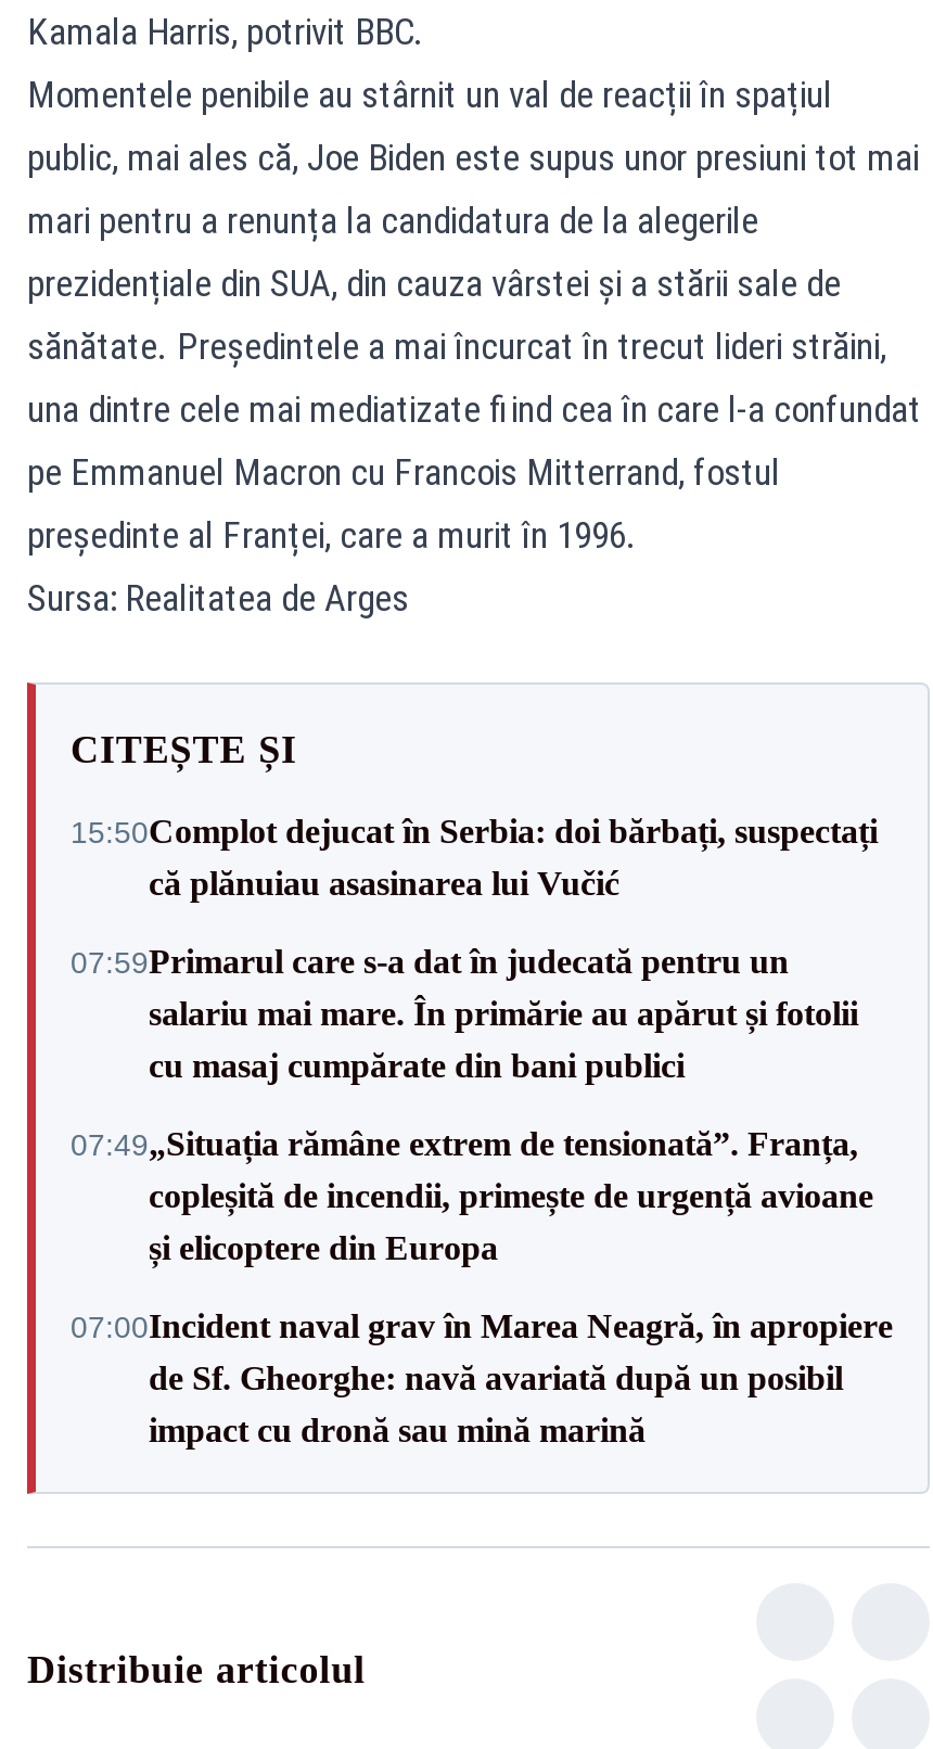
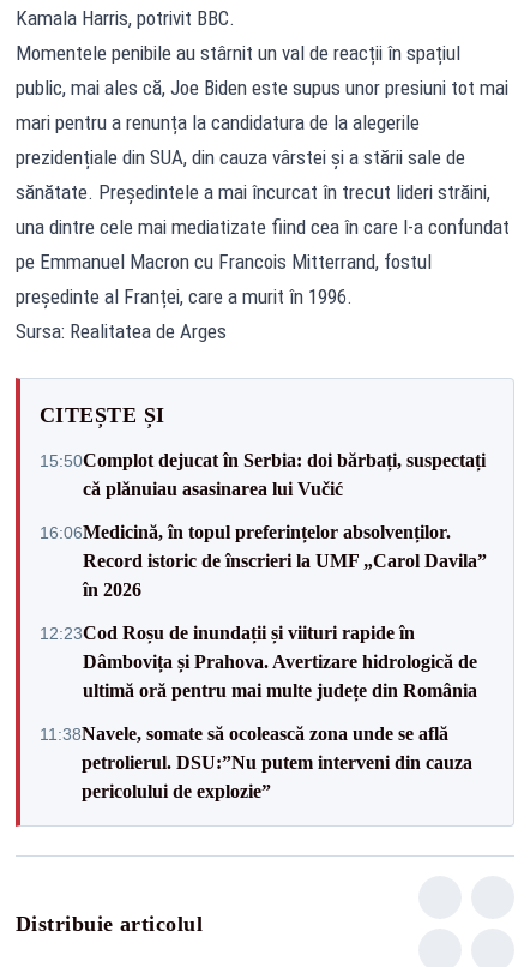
- 07:59Primarul care s-a dat în judecată pentru un
- salariu mai mare. În primărie au apărut și fotolii
- cu masaj cumpărate din bani publici
+ 16:06Medicină, în topul preferințelor absolvenților.
+ Record istoric de înscrieri la UMF „Carol Davila”
+ în 2026

- 07:49„Situația rămâne extrem de tensionată”. Franța,
- copleșită de incendii, primește de urgență avioane
- și elicoptere din Europa
+ 12:23Cod Roșu de inundații și viituri rapide în
+ Dâmbovița și Prahova. Avertizare hidrologică de
+ ultimă oră pentru mai multe județe din România

- 07:00Incident naval grav în Marea Neagră, în apropiere
- de Sf. Gheorghe: navă avariată după un posibil
- impact cu dronă sau mină marină
+ 11:38Navele, somate să ocolească zona unde se află
+ petrolierul. DSU:”Nu putem interveni din cauza
+ pericolului de explozie”
